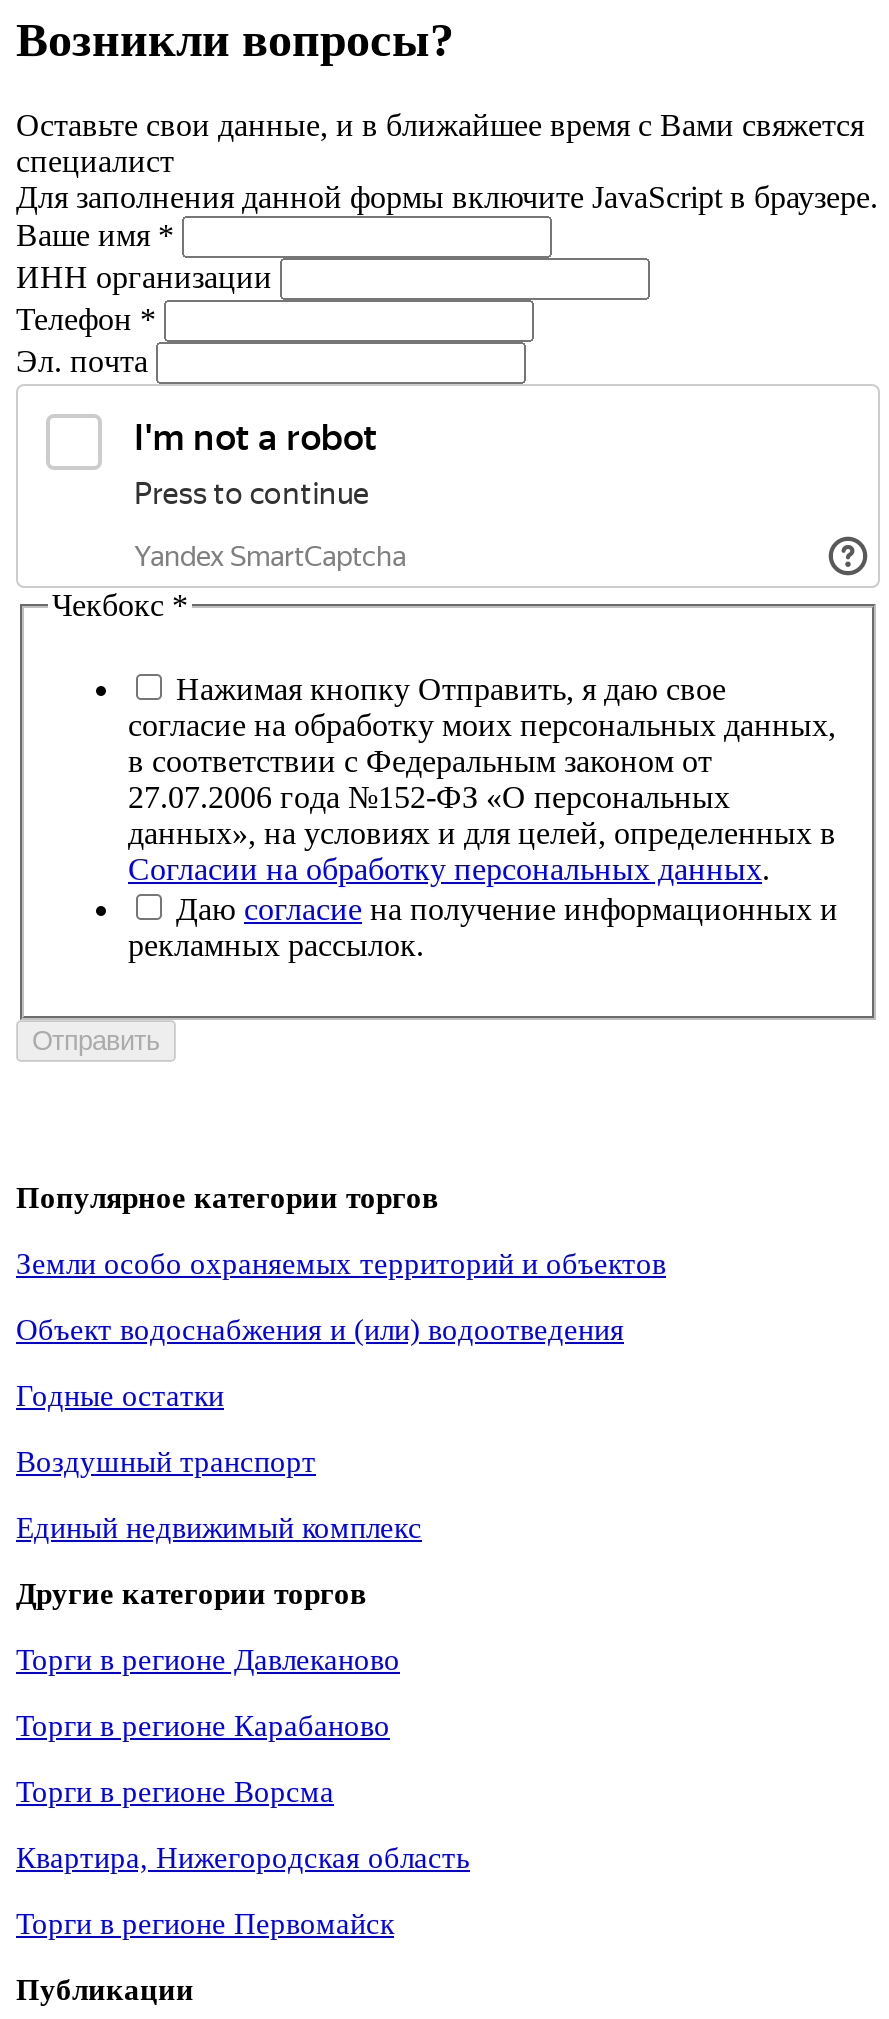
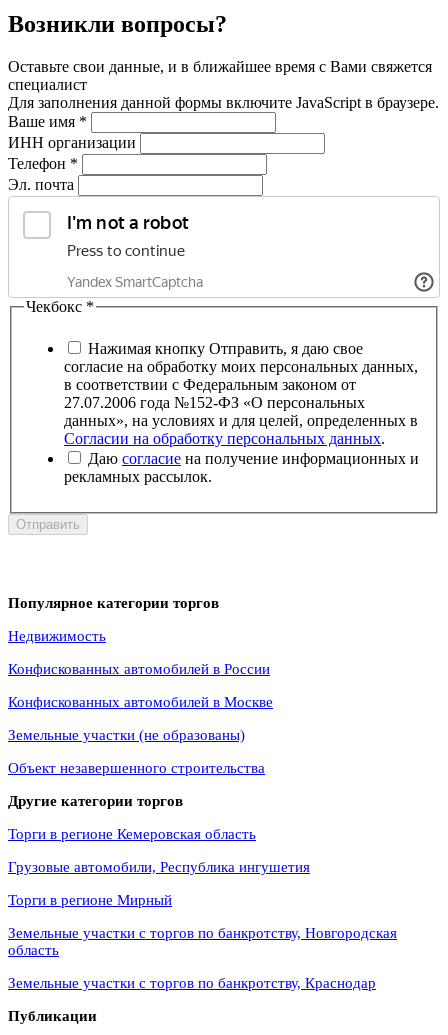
- Земли особо охраняемых территорий и объектов
+ Недвижимость

- Объект водоснабжения и (или) водоотведения
+ Конфискованных автомобилей в России

- Годные остатки
+ Конфискованных автомобилей в Москве

- Воздушный транспорт
+ Земельные участки (не образованы)

- Единый недвижимый комплекс
+ Объект незавершенного строительства

- Торги в регионе Давлеканово
+ Торги в регионе Кемеровская область

- Торги в регионе Карабаново
+ Грузовые автомобили, Республика ингушетия

- Торги в регионе Ворсма
+ Торги в регионе Мирный

- Квартира, Нижегородская область
+ Земельные участки с торгов по банкротству, Новгородская
+ область

- Торги в регионе Первомайск
+ Земельные участки с торгов по банкротству, Краснодар
